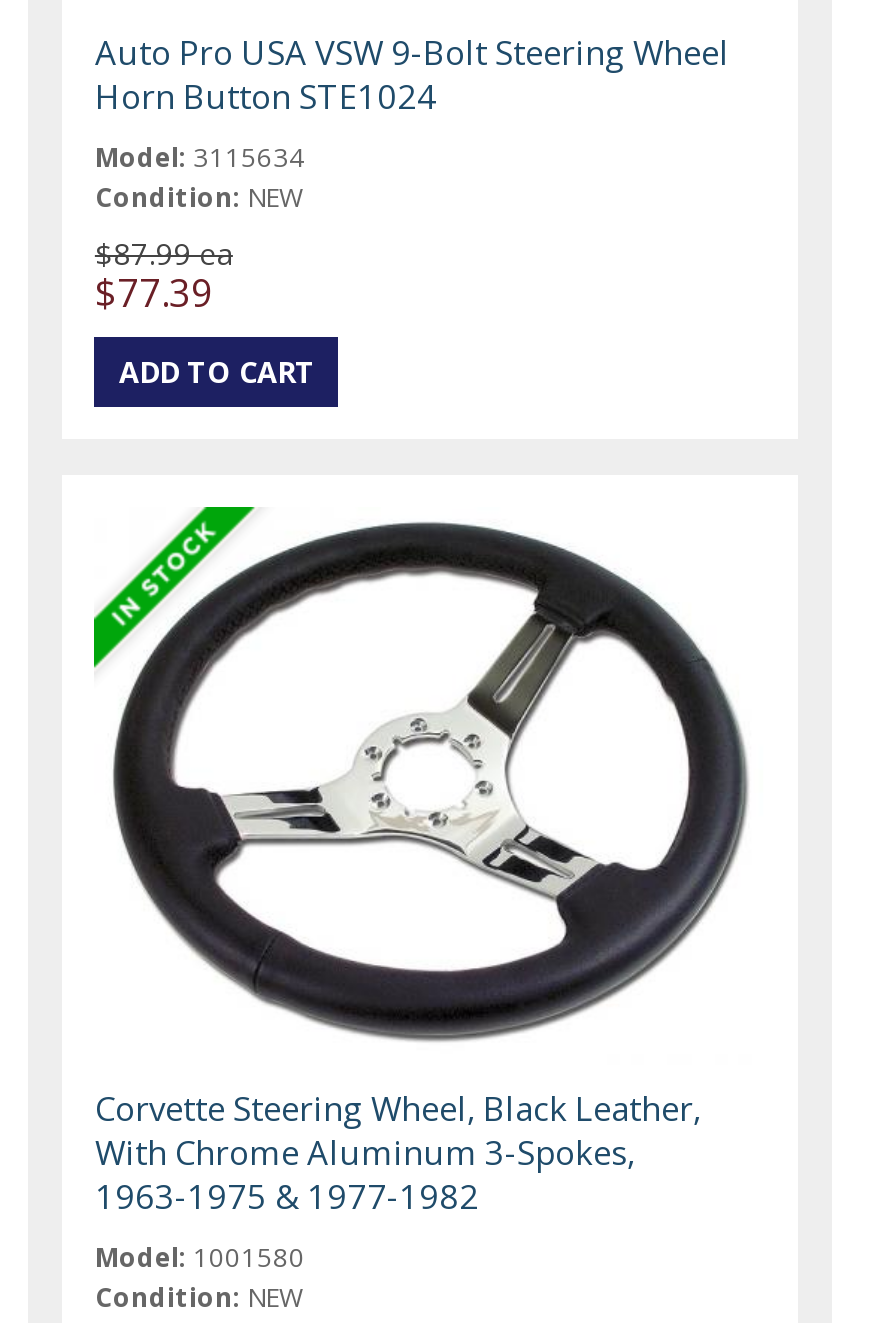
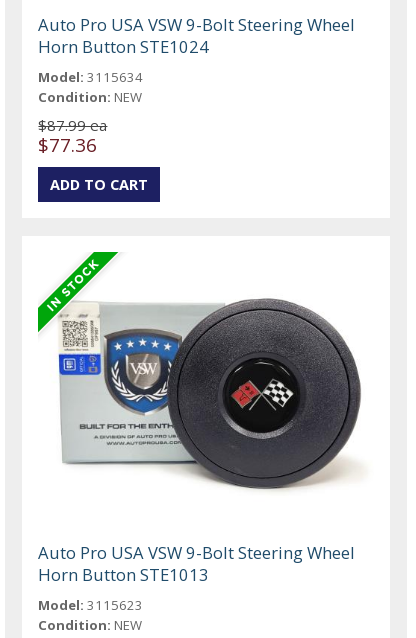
- $77.39
+ $77.36

- [image]
+ [image]

- Corvette Steering Wheel, Black Leather,
- With Chrome Aluminum 3-Spokes,
- 1963-1975 & 1977-1982
- Model: 1001580
+ Auto Pro USA VSW 9-Bolt Steering Wheel
+ Horn Button STE1013
+ Model: 3115623
